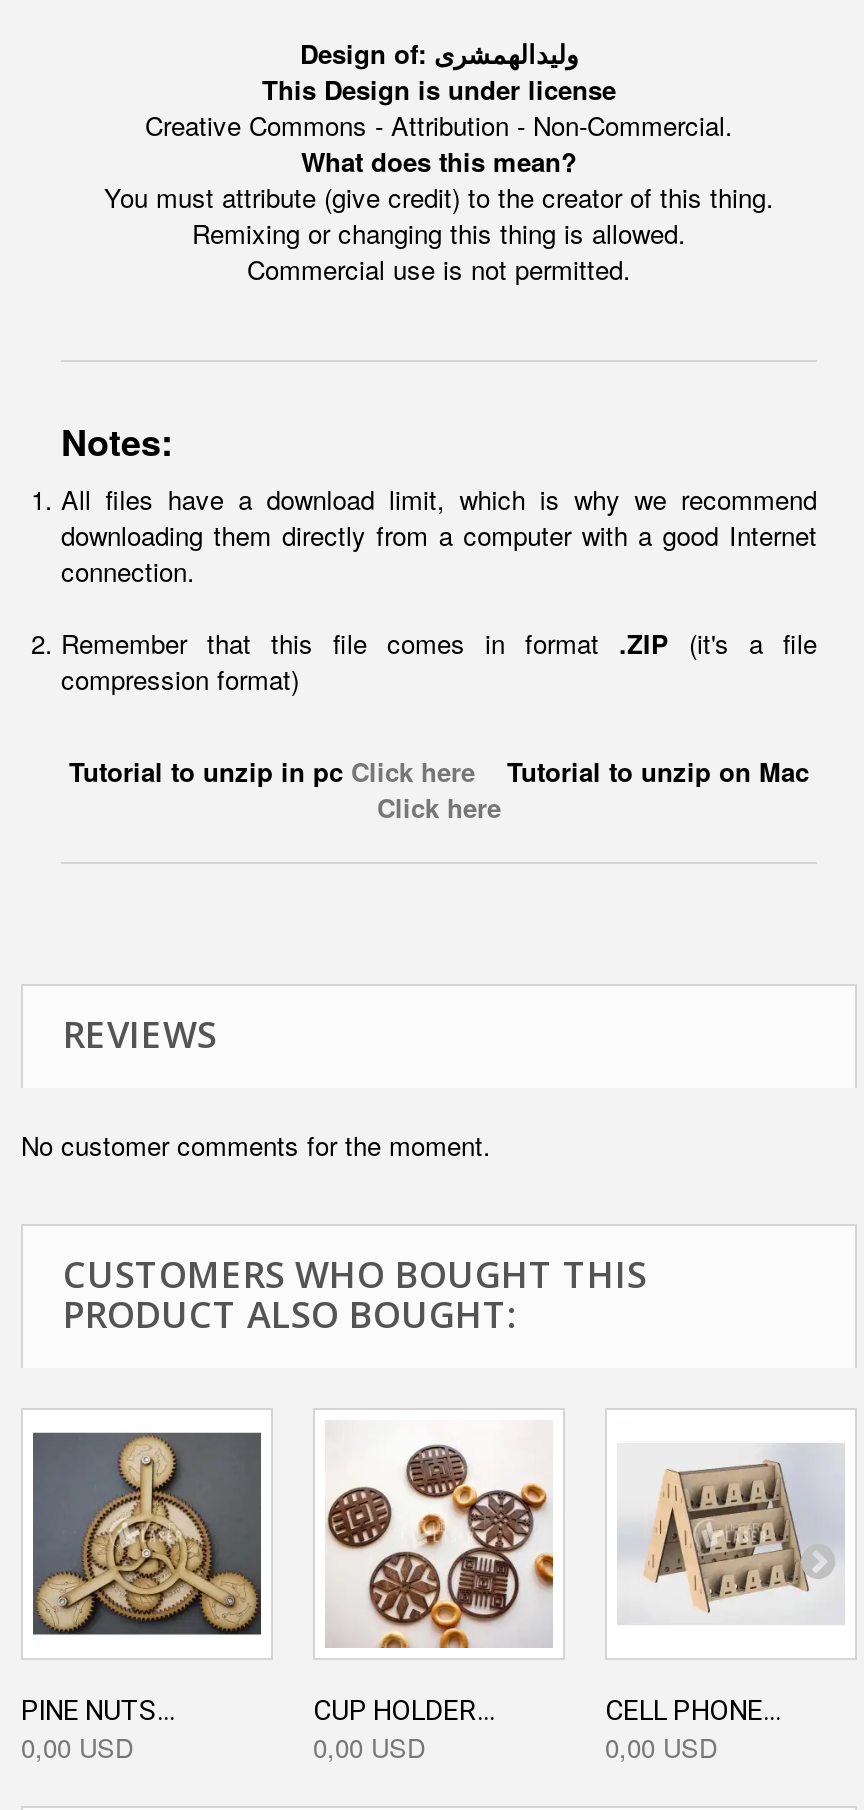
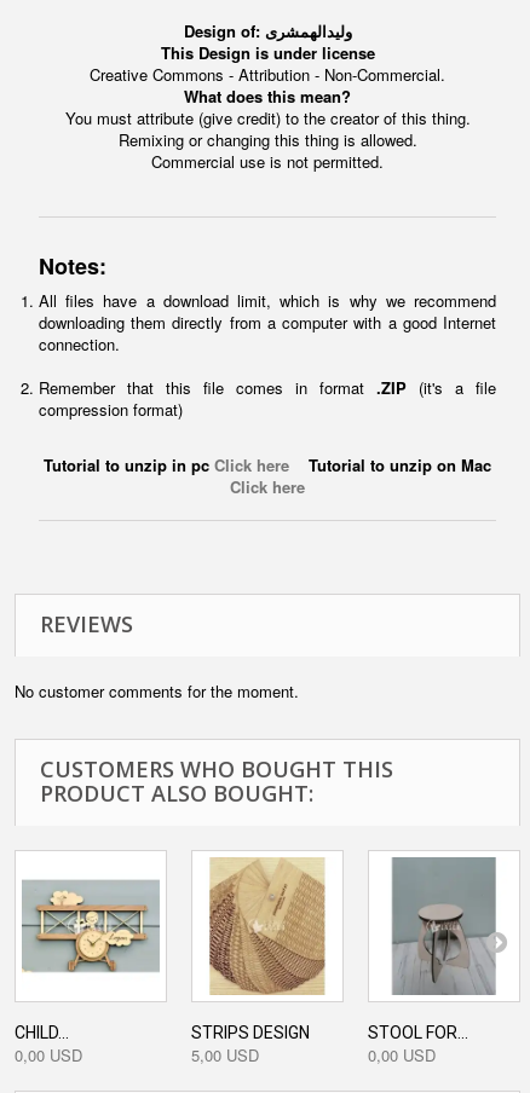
- [image]
- PINE NUTS...
+ [image]
+ CHILD...

- [image]
- CUP HOLDER...
- 0,00 USD
+ [image]
+ STRIPS DESIGN
+ 5,00 USD

- [image]
- CELL PHONE...
+ [image]
+ STOOL FOR...
